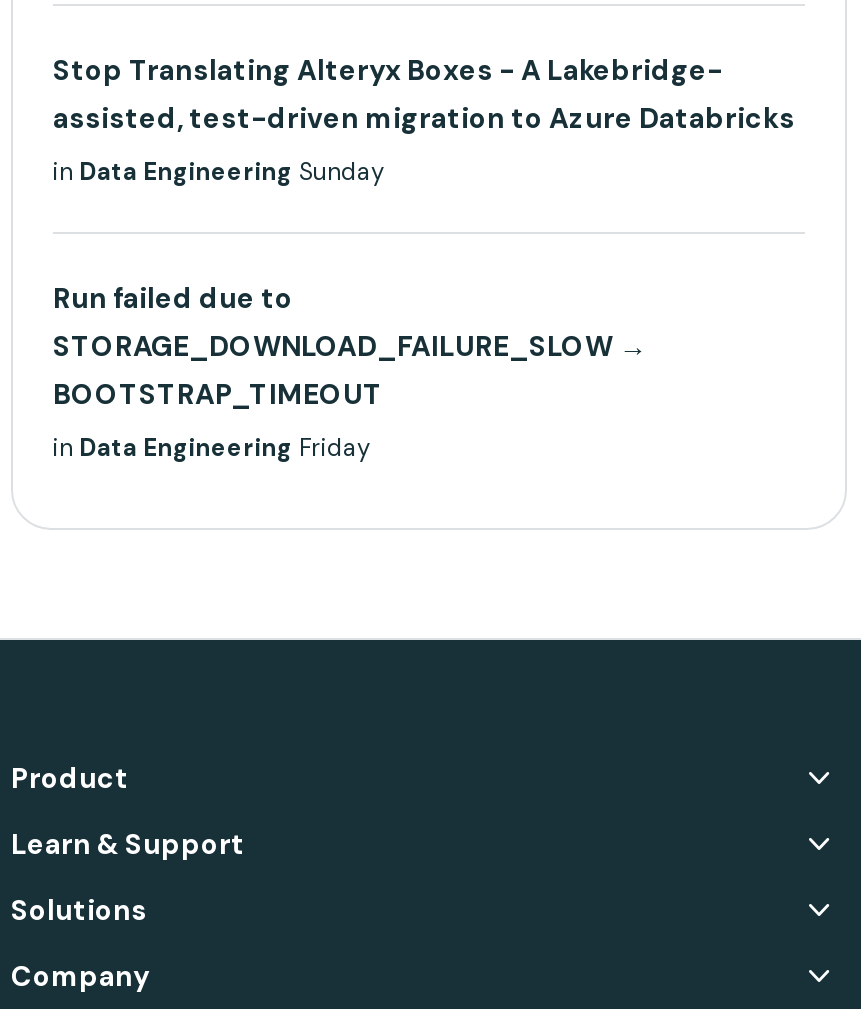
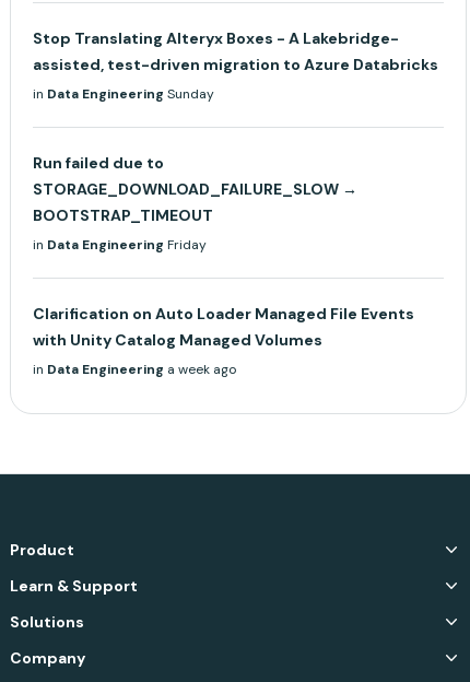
+ Clarification on Auto Loader Managed File Events
+ with Unity Catalog Managed Volumes
+ in Data Engineering a week ago
